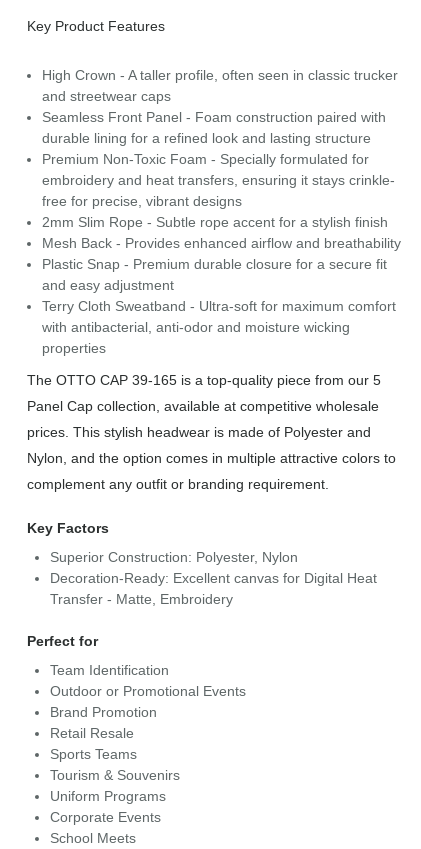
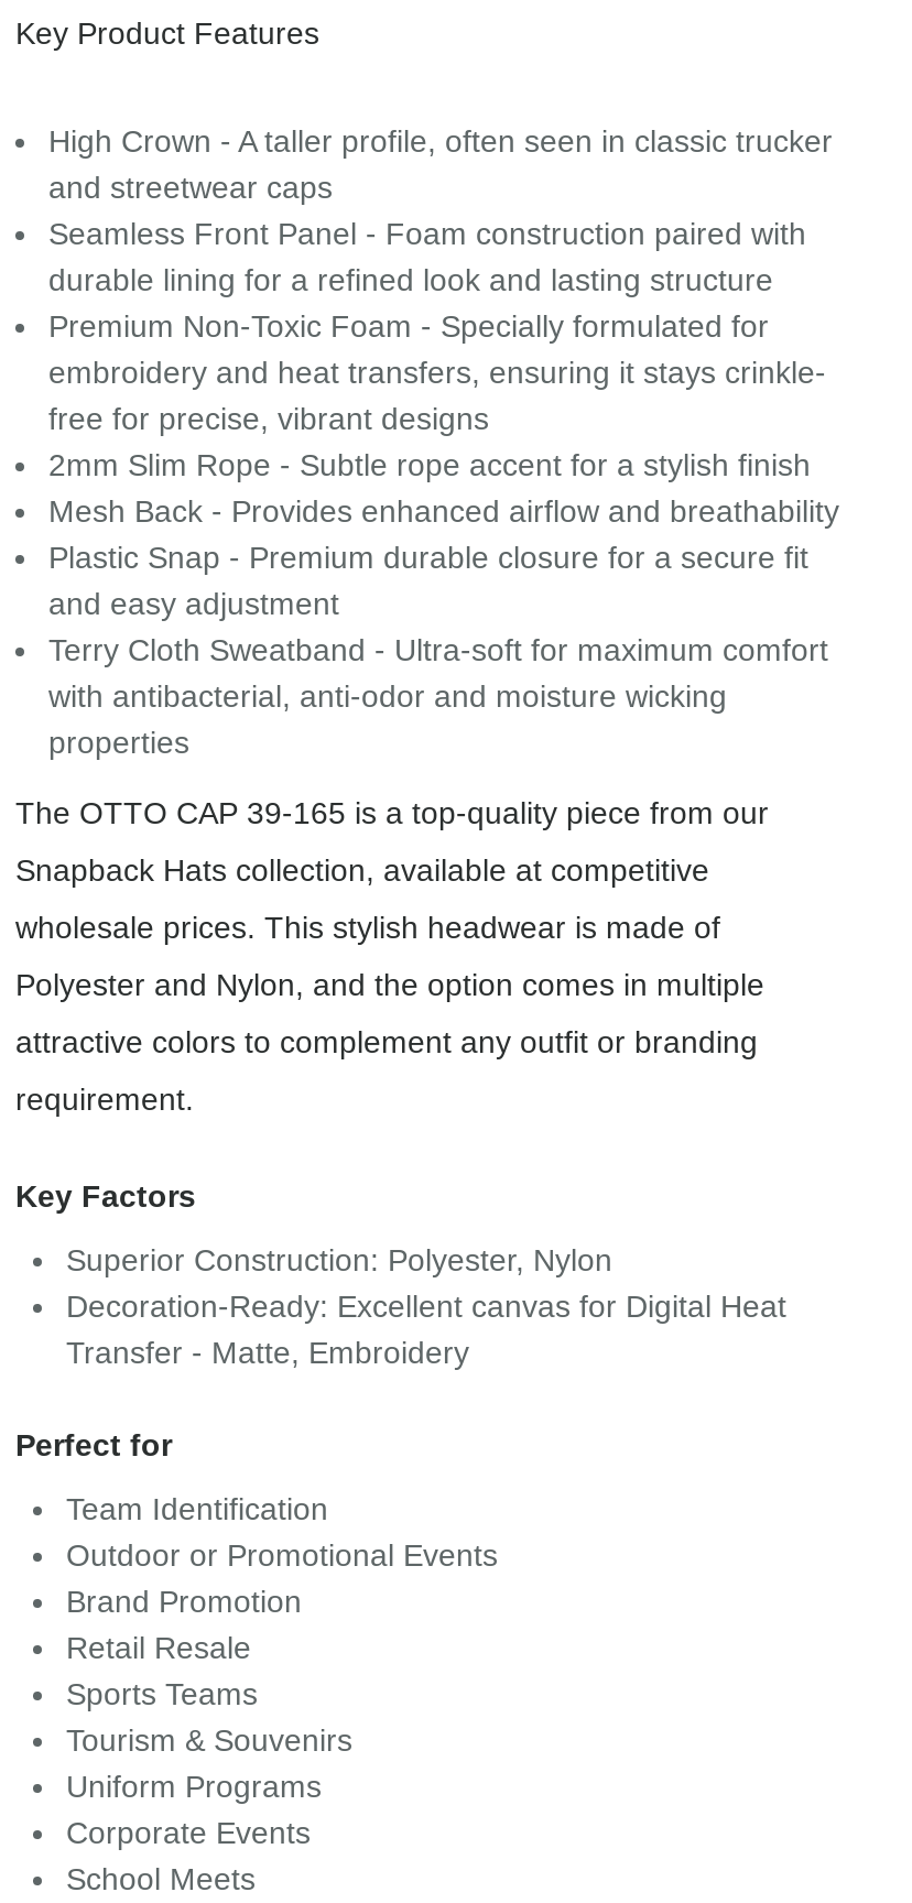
- The OTTO CAP 39-165 is a top-quality piece from our 5
- Panel Cap collection, available at competitive wholesale
- prices. This stylish headwear is made of Polyester and
- Nylon, and the option comes in multiple attractive colors to
- complement any outfit or branding requirement.
+ The OTTO CAP 39-165 is a top-quality piece from our
+ Snapback Hats collection, available at competitive
+ wholesale prices. This stylish headwear is made of
+ Polyester and Nylon, and the option comes in multiple
+ attractive colors to complement any outfit or branding
+ requirement.
